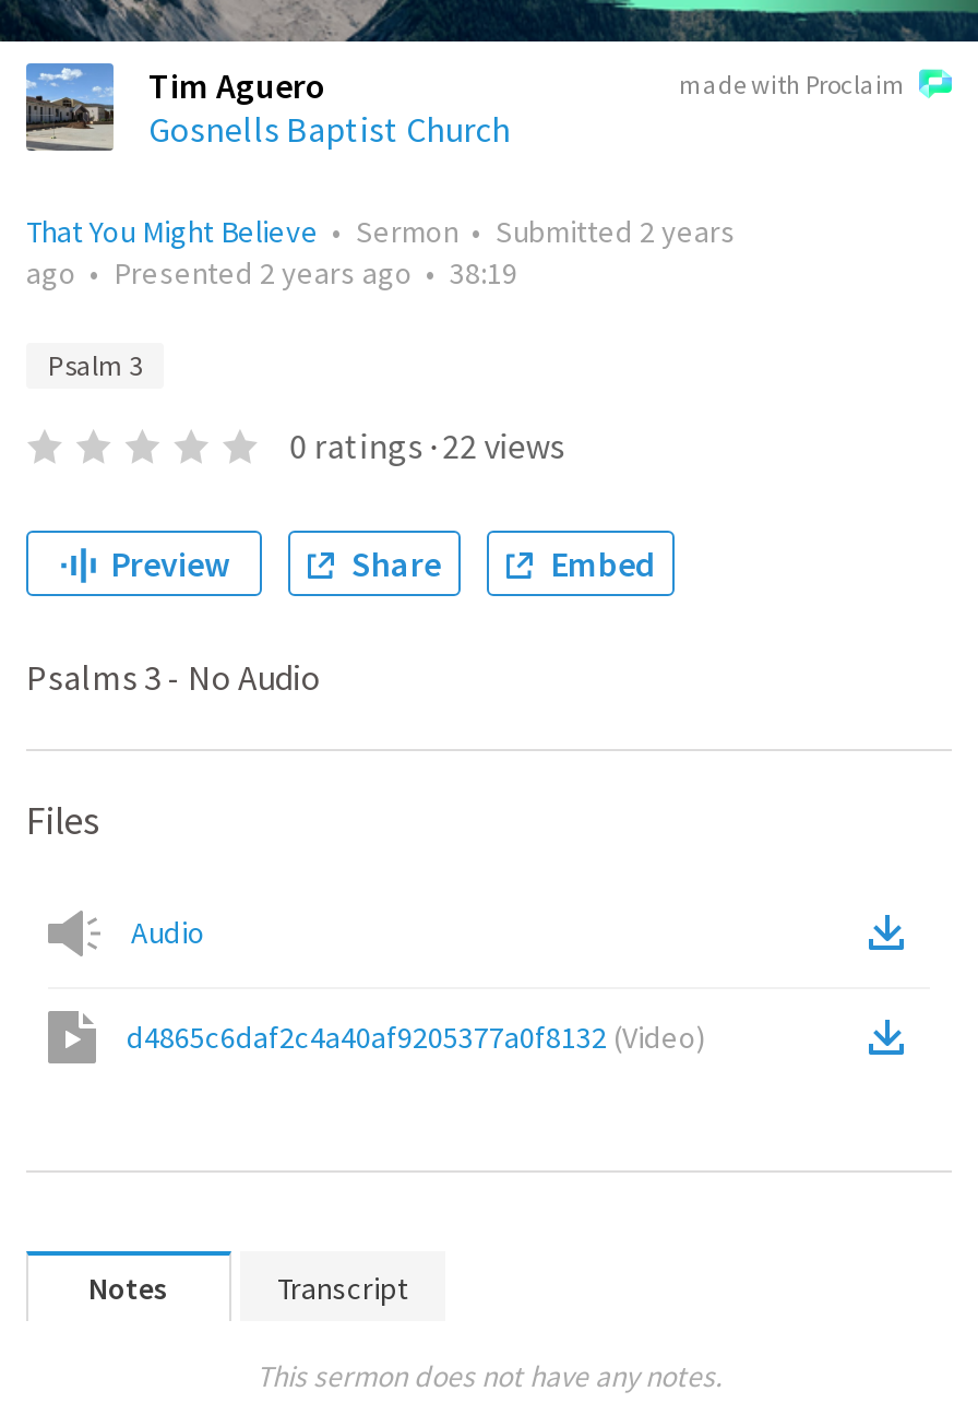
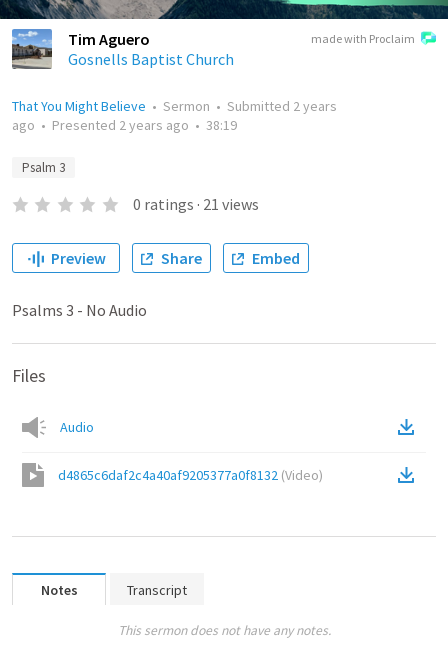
- 0 ratings · 22 views
+ 0 ratings · 21 views
